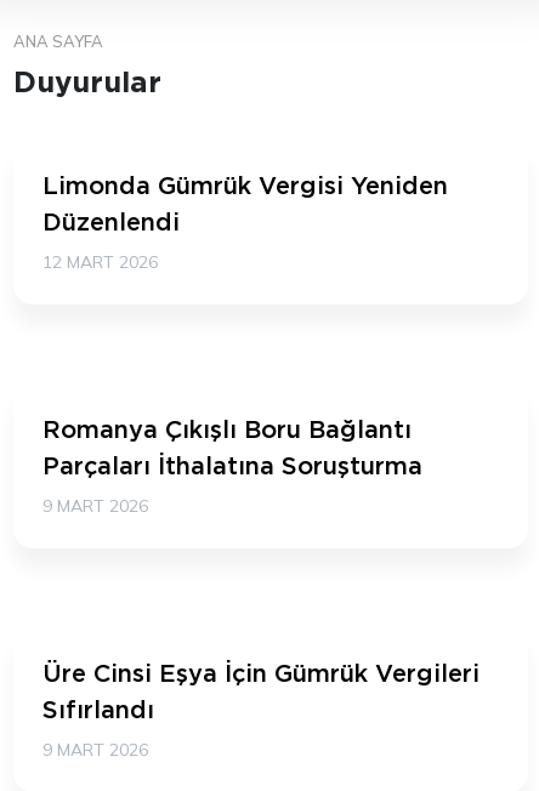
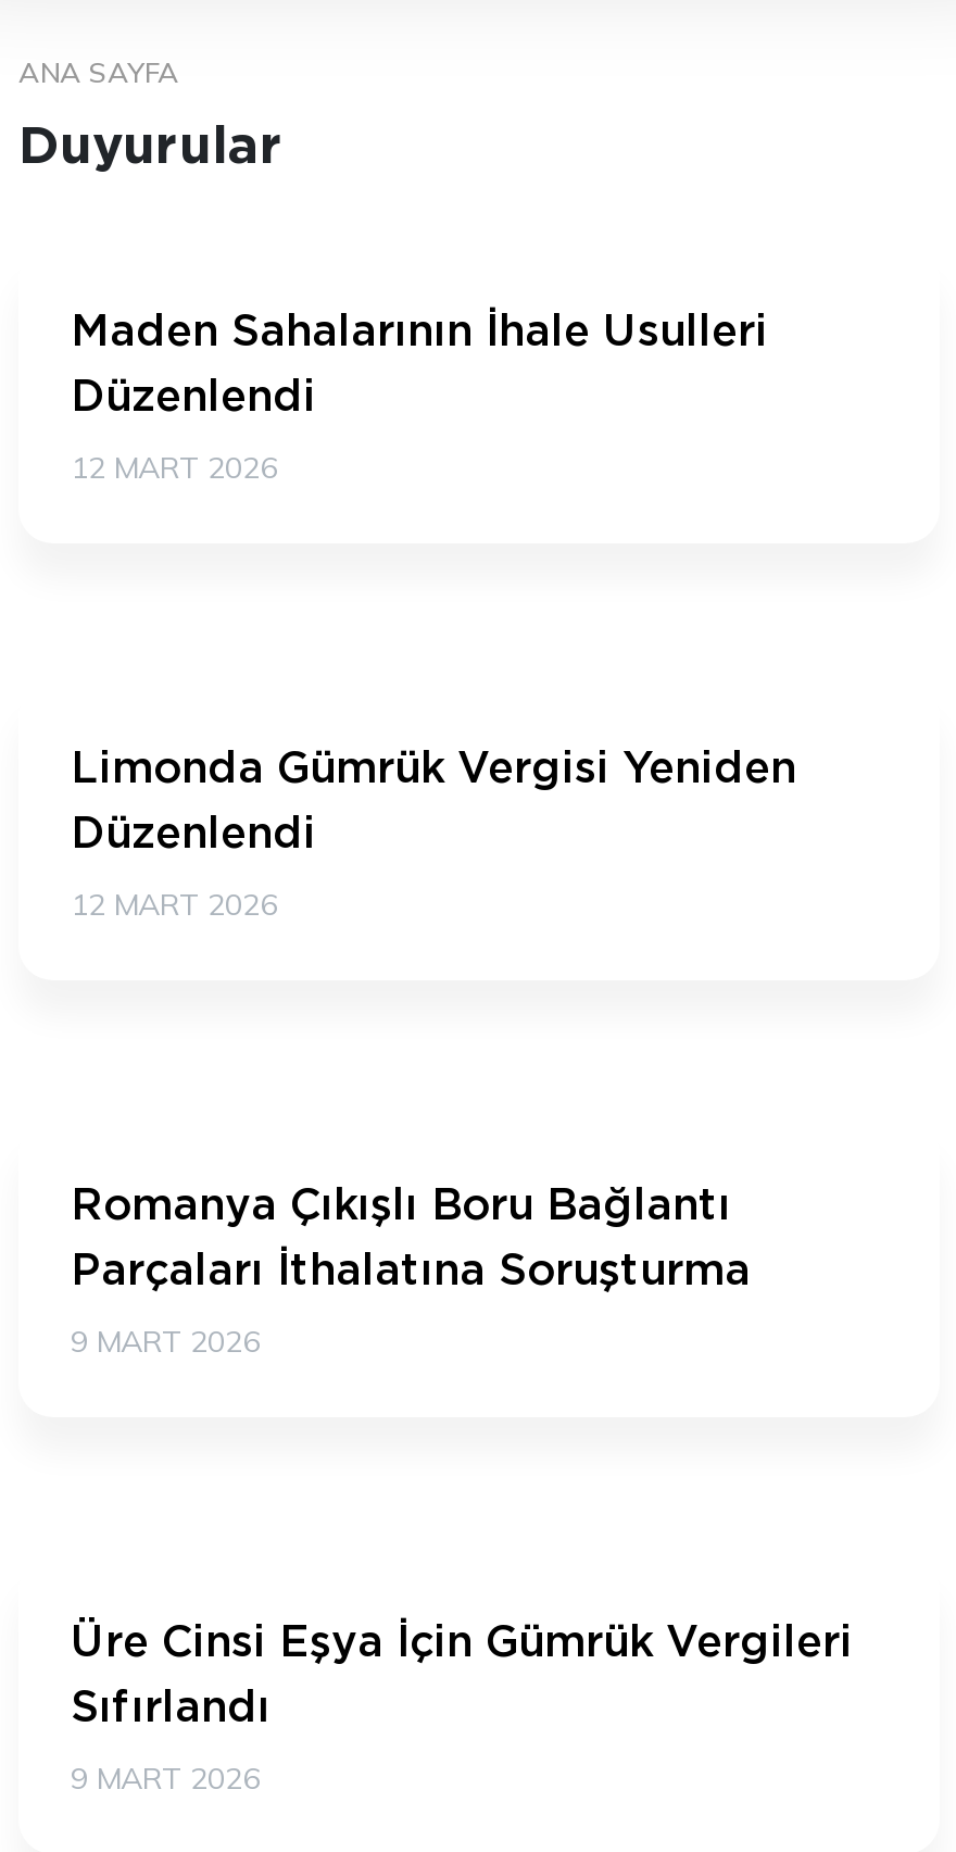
+ Maden Sahalarının İhale Usulleri
+ Düzenlendi
+ 12 MART 2026
